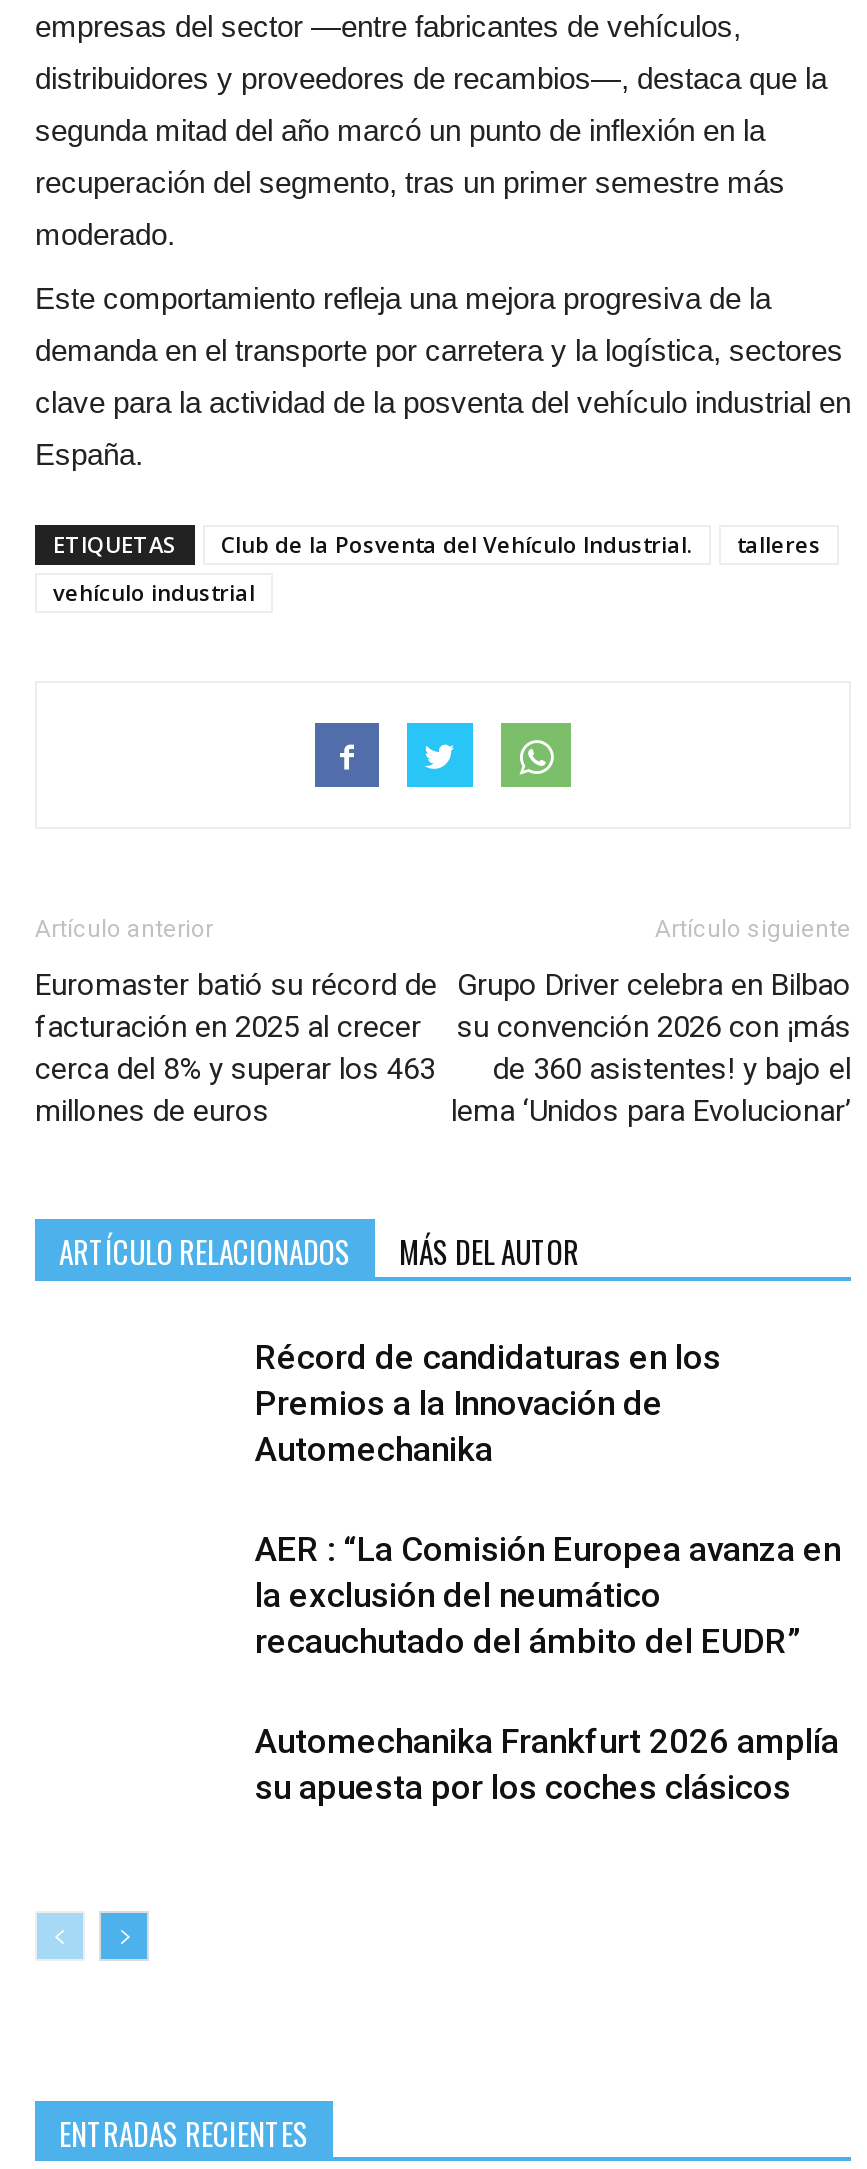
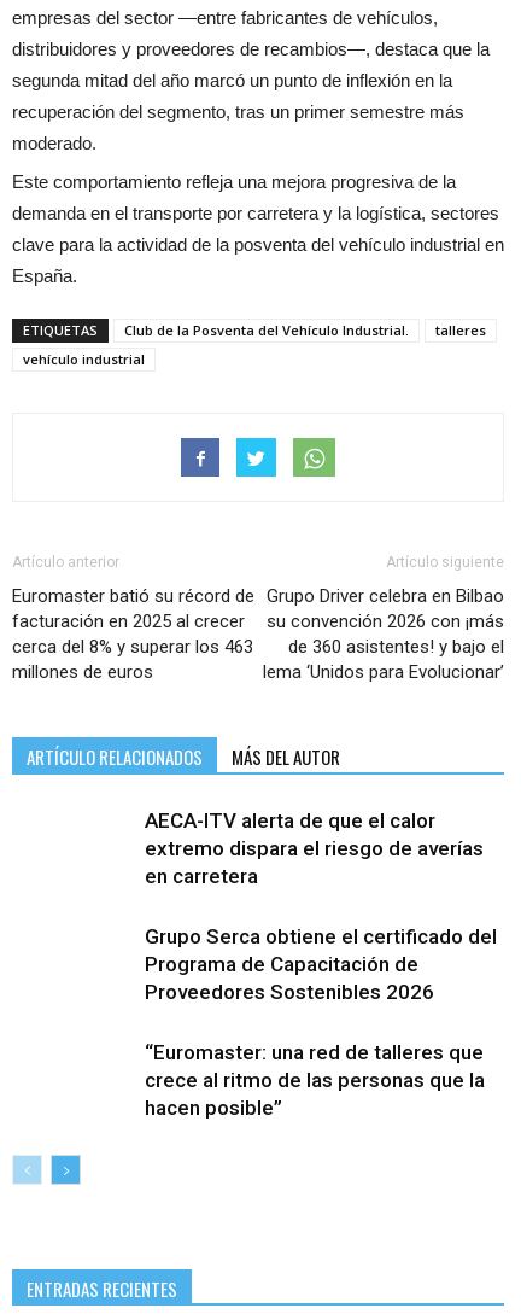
- Récord de candidaturas en los
- Premios a la Innovación de
- Automechanika
+ AECA-ITV alerta de que el calor
+ extremo dispara el riesgo de averías
+ en carretera

- AER : “La Comisión Europea avanza en
- la exclusión del neumático
- recauchutado del ámbito del EUDR”
+ Grupo Serca obtiene el certificado del
+ Programa de Capacitación de
+ Proveedores Sostenibles 2026

- Automechanika Frankfurt 2026 amplía
- su apuesta por los coches clásicos
+ “Euromaster: una red de talleres que
+ crece al ritmo de las personas que la
+ hacen posible”
